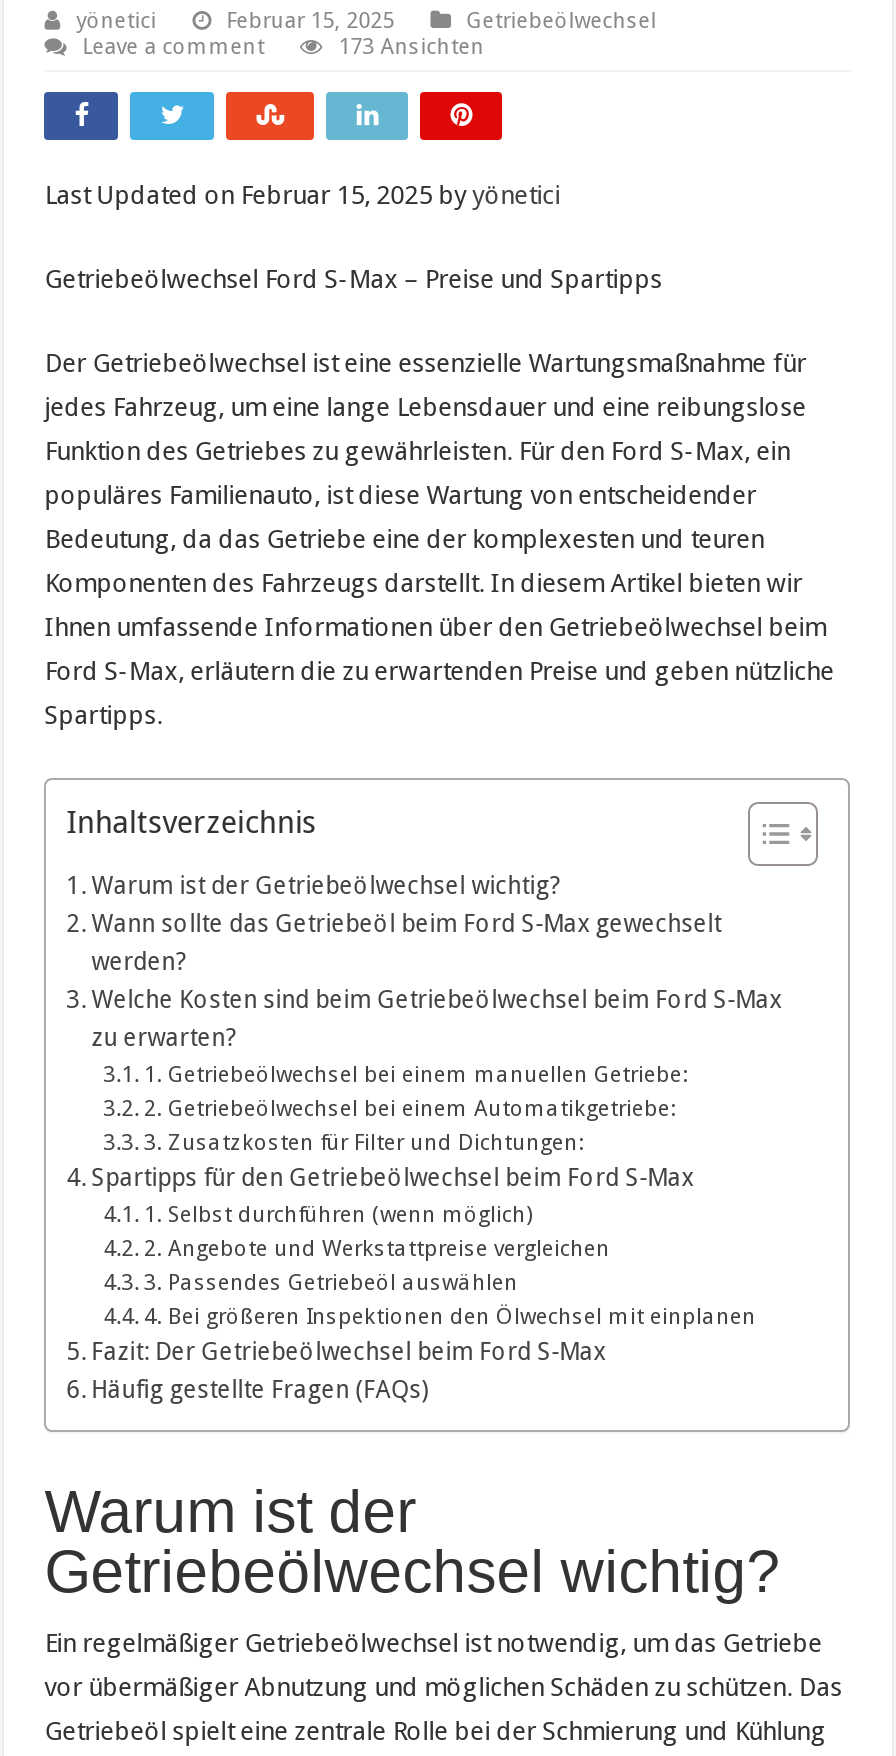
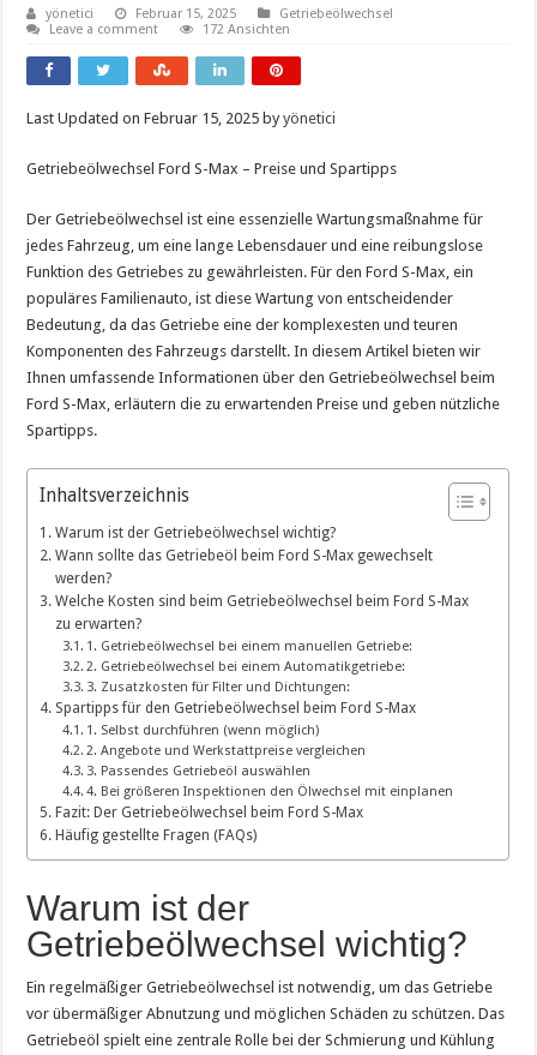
- 173 Ansichten
+ 172 Ansichten
